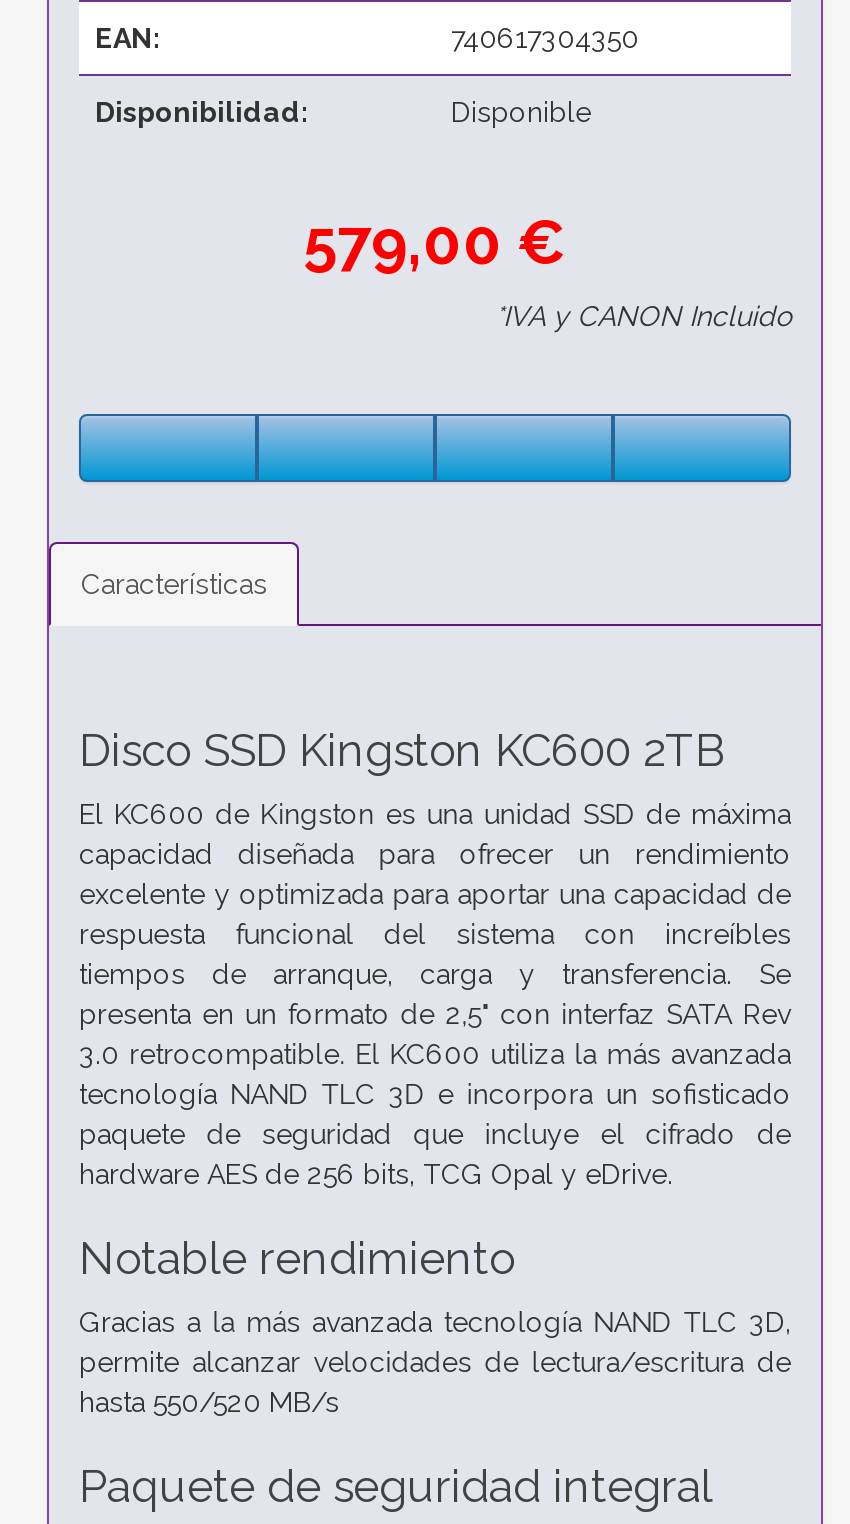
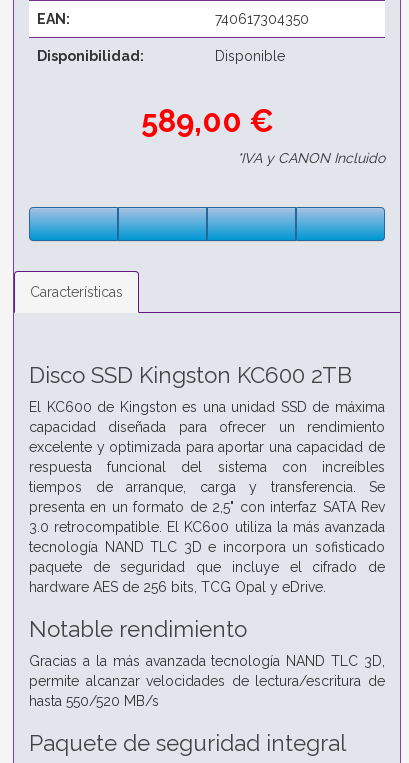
- 579,00 €
+ 589,00 €
